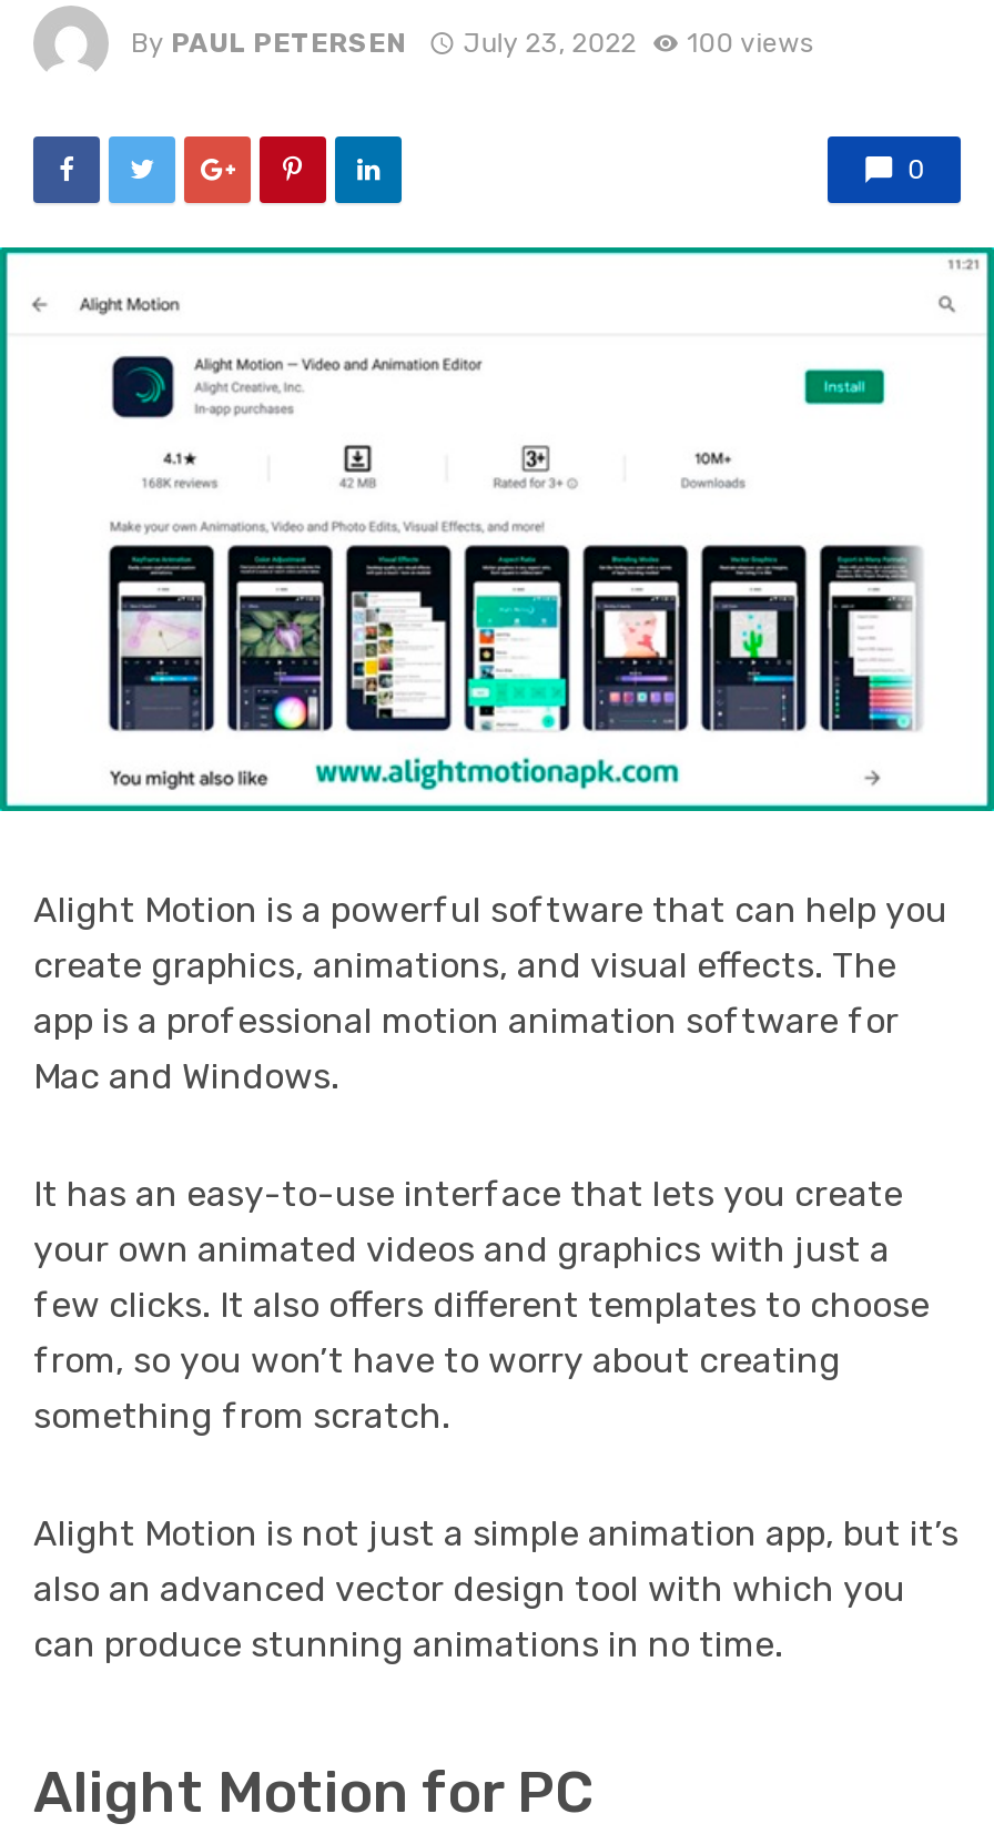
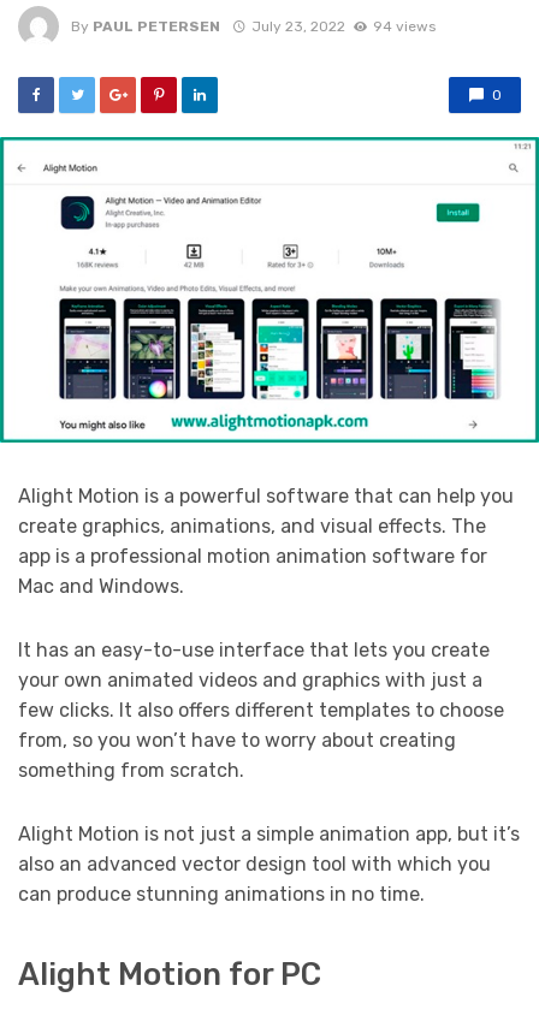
- By PAUL PETERSEN July 23, 2022 100 views
+ By PAUL PETERSEN July 23, 2022 94 views
